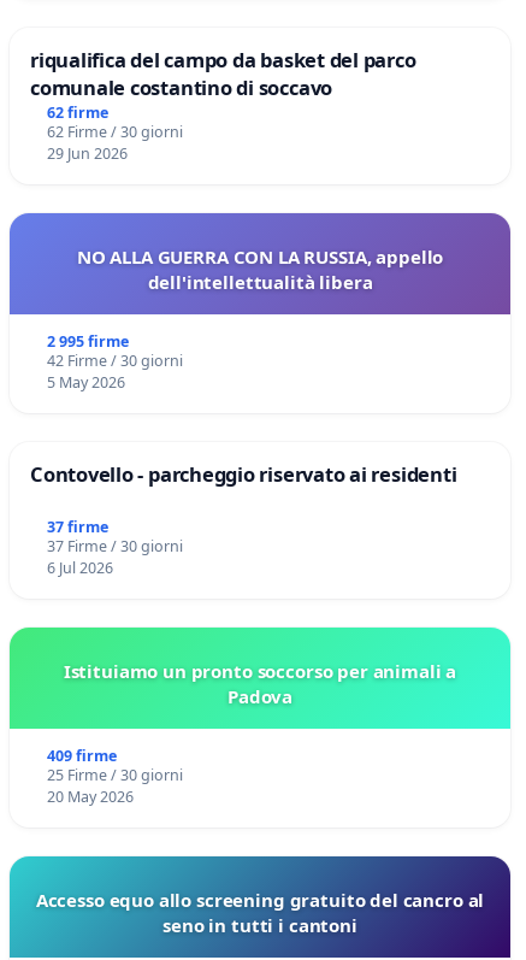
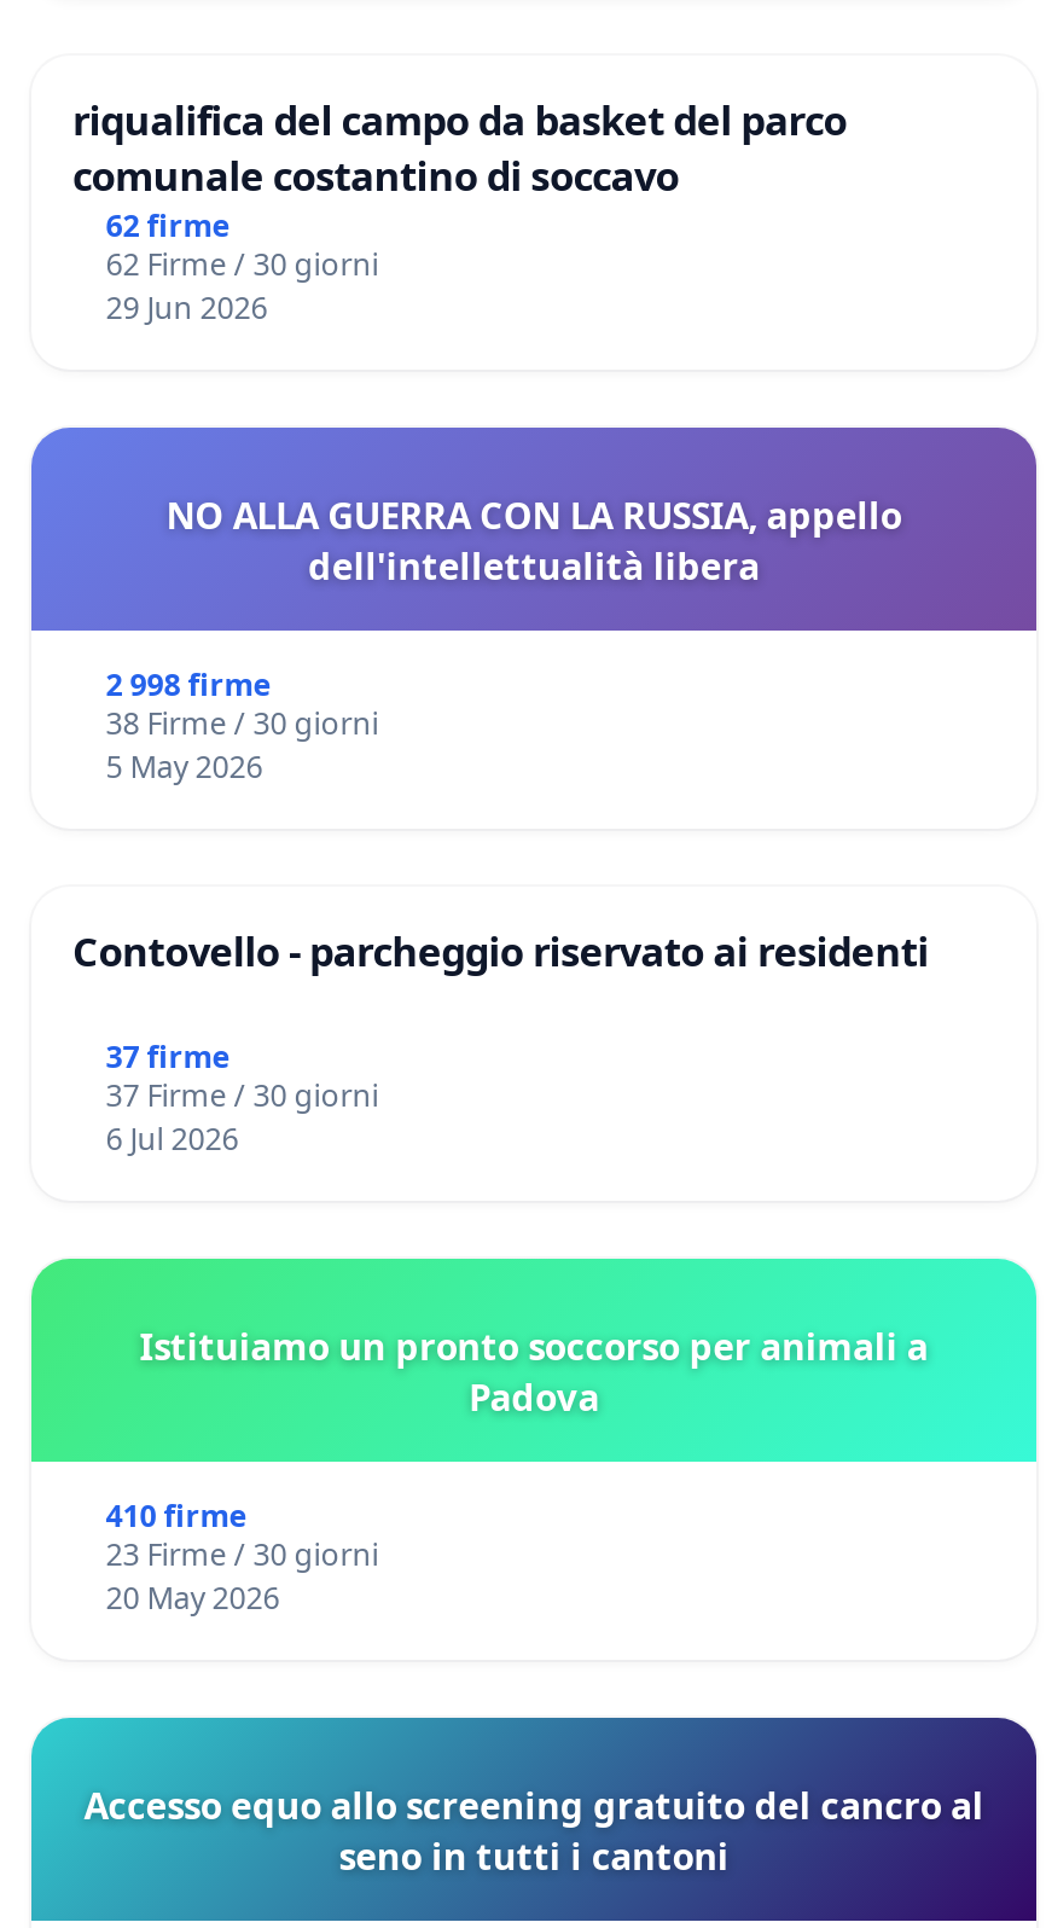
- 2 995 firme
+ 2 998 firme

- 42 Firme / 30 giorni
+ 38 Firme / 30 giorni

- 409 firme
+ 410 firme

- 25 Firme / 30 giorni
+ 23 Firme / 30 giorni
